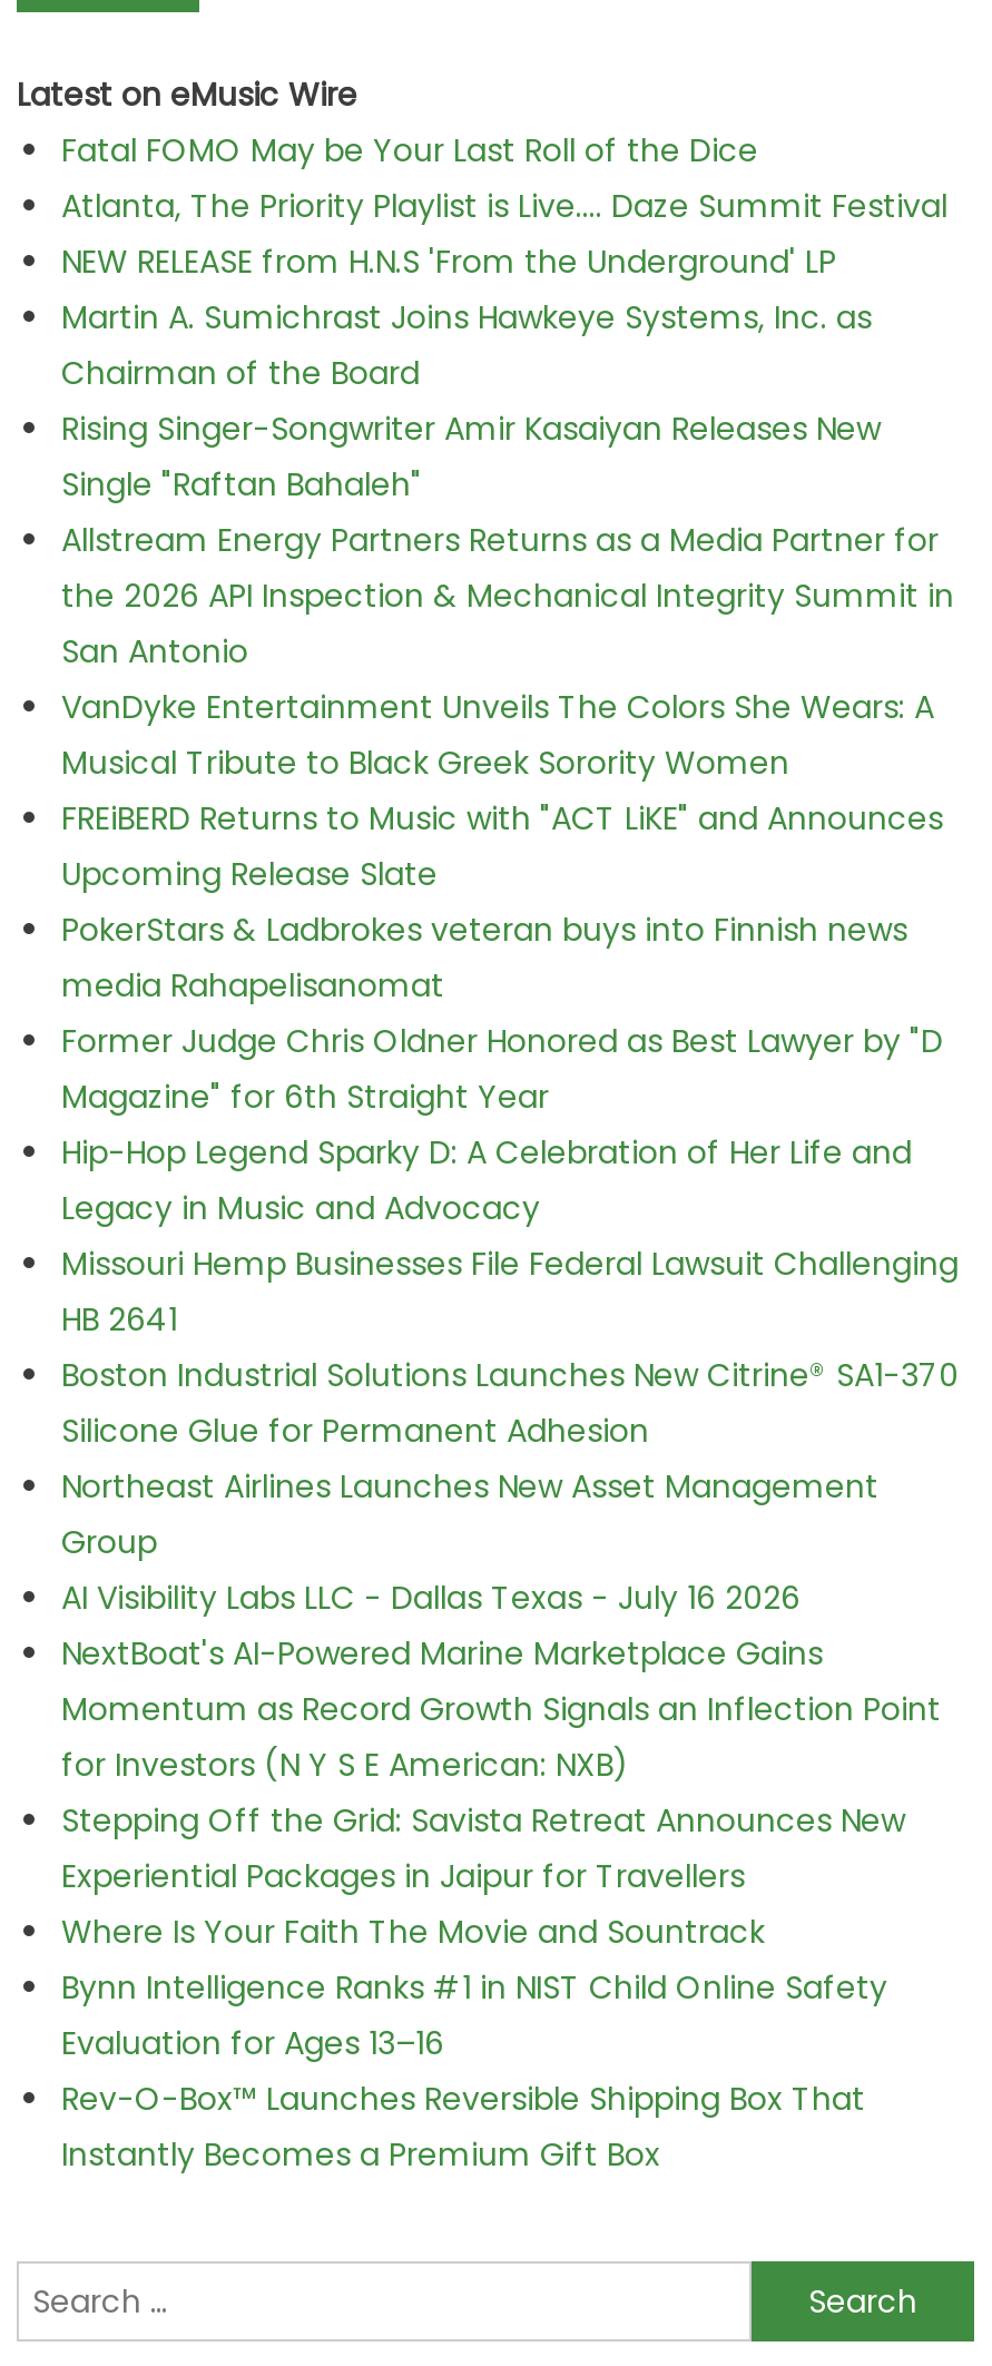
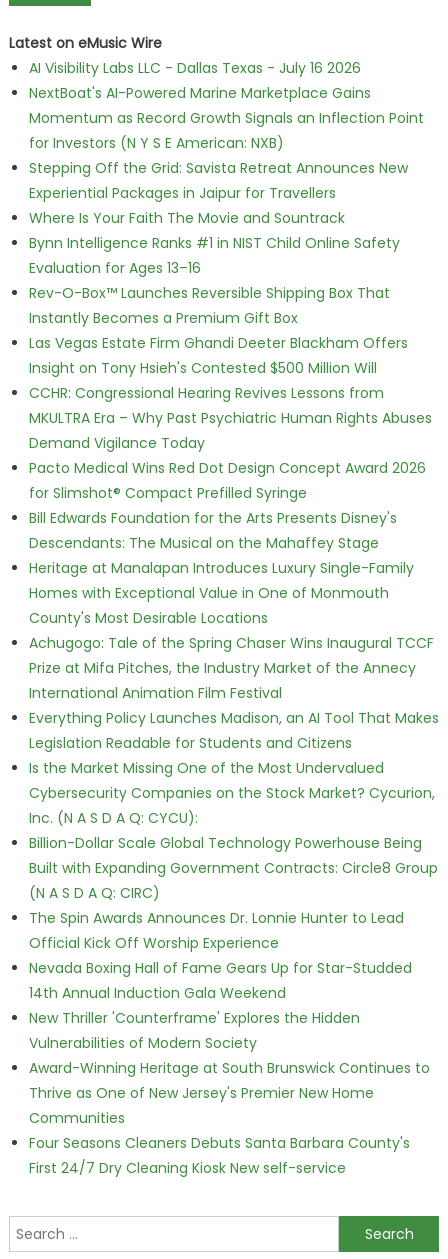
- Fatal FOMO May be Your Last Roll of the Dice
- Atlanta, The Priority Playlist is Live.... Daze Summit Festival
- NEW RELEASE from H.N.S 'From the Underground' LP
- Martin A. Sumichrast Joins Hawkeye Systems, Inc. as
- Chairman of the Board
- Rising Singer-Songwriter Amir Kasaiyan Releases New
- Single "Raftan Bahaleh"
- Allstream Energy Partners Returns as a Media Partner for
- the 2026 API Inspection & Mechanical Integrity Summit in
- San Antonio
- VanDyke Entertainment Unveils The Colors She Wears: A
- Musical Tribute to Black Greek Sorority Women
- FREiBERD Returns to Music with "ACT LiKE" and Announces
- Upcoming Release Slate
- PokerStars & Ladbrokes veteran buys into Finnish news
- media Rahapelisanomat
- Former Judge Chris Oldner Honored as Best Lawyer by "D
- Magazine" for 6th Straight Year
- Hip-Hop Legend Sparky D: A Celebration of Her Life and
- Legacy in Music and Advocacy
- Missouri Hemp Businesses File Federal Lawsuit Challenging
- HB 2641
- Boston Industrial Solutions Launches New Citrine® SA1-370
- Silicone Glue for Permanent Adhesion
- Northeast Airlines Launches New Asset Management
- Group

moved up: AI Visibility Labs LLC - Dallas Texas - July 16 2026 | NextBoat's AI-Powered Marine Marketplace Gains | Momentum as Record Growth Signals an Inflection Point | ... | Rev-O-Box™ Launches Reversible Shipping Box That | Instantly Becomes a Premium Gift Box

+ Las Vegas Estate Firm Ghandi Deeter Blackham Offers
+ Insight on Tony Hsieh's Contested $500 Million Will
+ CCHR: Congressional Hearing Revives Lessons from
+ MKULTRA Era – Why Past Psychiatric Human Rights Abuses
+ Demand Vigilance Today
+ Pacto Medical Wins Red Dot Design Concept Award 2026
+ for Slimshot® Compact Prefilled Syringe
+ Bill Edwards Foundation for the Arts Presents Disney's
+ Descendants: The Musical on the Mahaffey Stage
+ Heritage at Manalapan Introduces Luxury Single-Family
+ Homes with Exceptional Value in One of Monmouth
+ County's Most Desirable Locations
+ Achugogo: Tale of the Spring Chaser Wins Inaugural TCCF
+ Prize at Mifa Pitches, the Industry Market of the Annecy
+ International Animation Film Festival
+ Everything Policy Launches Madison, an AI Tool That Makes
+ Legislation Readable for Students and Citizens
+ Is the Market Missing One of the Most Undervalued
+ Cybersecurity Companies on the Stock Market? Cycurion,
+ Inc. (N A S D A Q: CYCU):
+ Billion-Dollar Scale Global Technology Powerhouse Being
+ Built with Expanding Government Contracts: Circle8 Group
+ (N A S D A Q: CIRC)
+ The Spin Awards Announces Dr. Lonnie Hunter to Lead
+ Official Kick Off Worship Experience
+ Nevada Boxing Hall of Fame Gears Up for Star-Studded
+ 14th Annual Induction Gala Weekend
+ New Thriller 'Counterframe' Explores the Hidden
+ Vulnerabilities of Modern Society
+ Award-Winning Heritage at South Brunswick Continues to
+ Thrive as One of New Jersey's Premier New Home
+ Communities
+ Four Seasons Cleaners Debuts Santa Barbara County's
+ First 24/7 Dry Cleaning Kiosk New self-service
